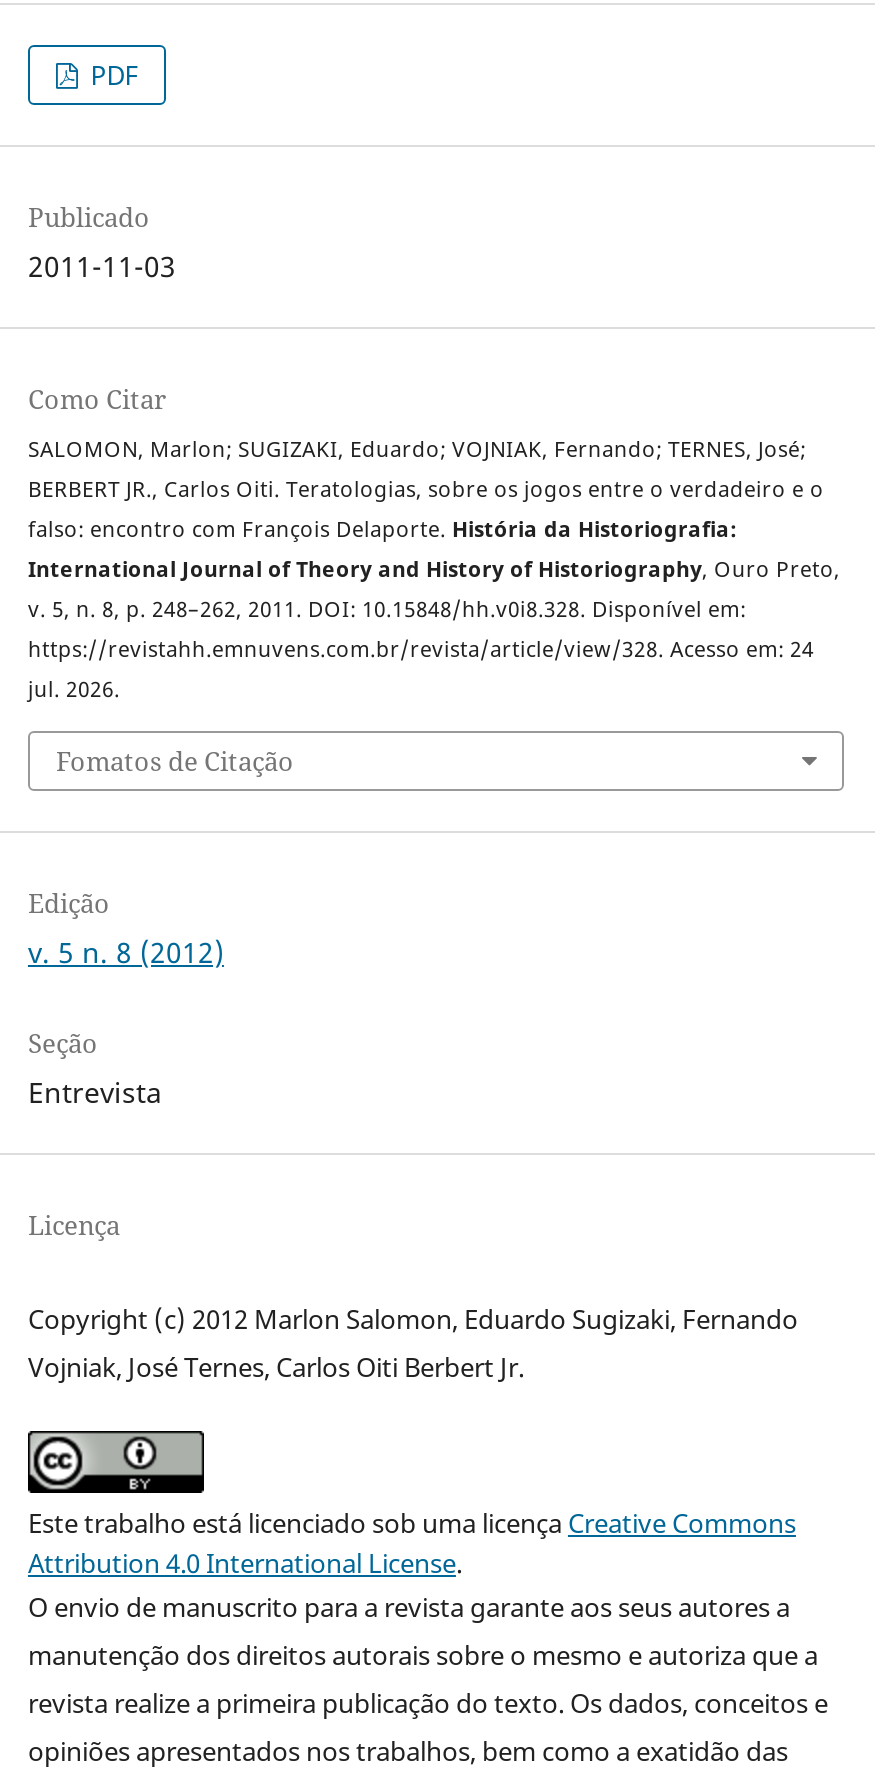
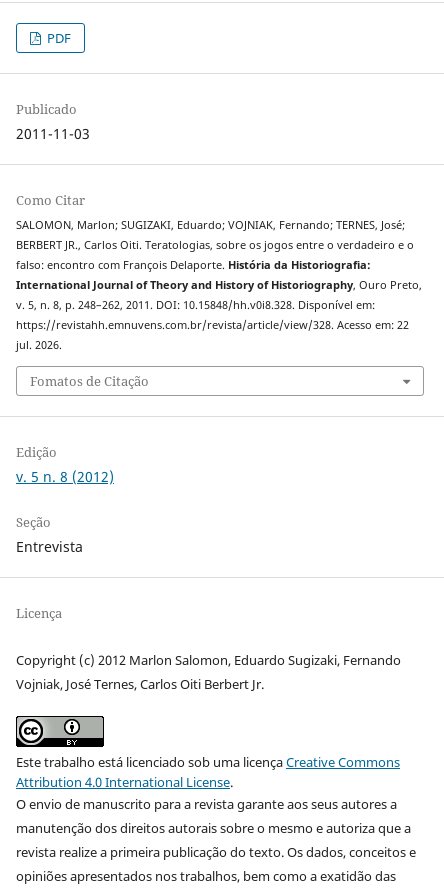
- https://revistahh.emnuvens.com.br/revista/article/view/328. Acesso em: 24
+ https://revistahh.emnuvens.com.br/revista/article/view/328. Acesso em: 22
